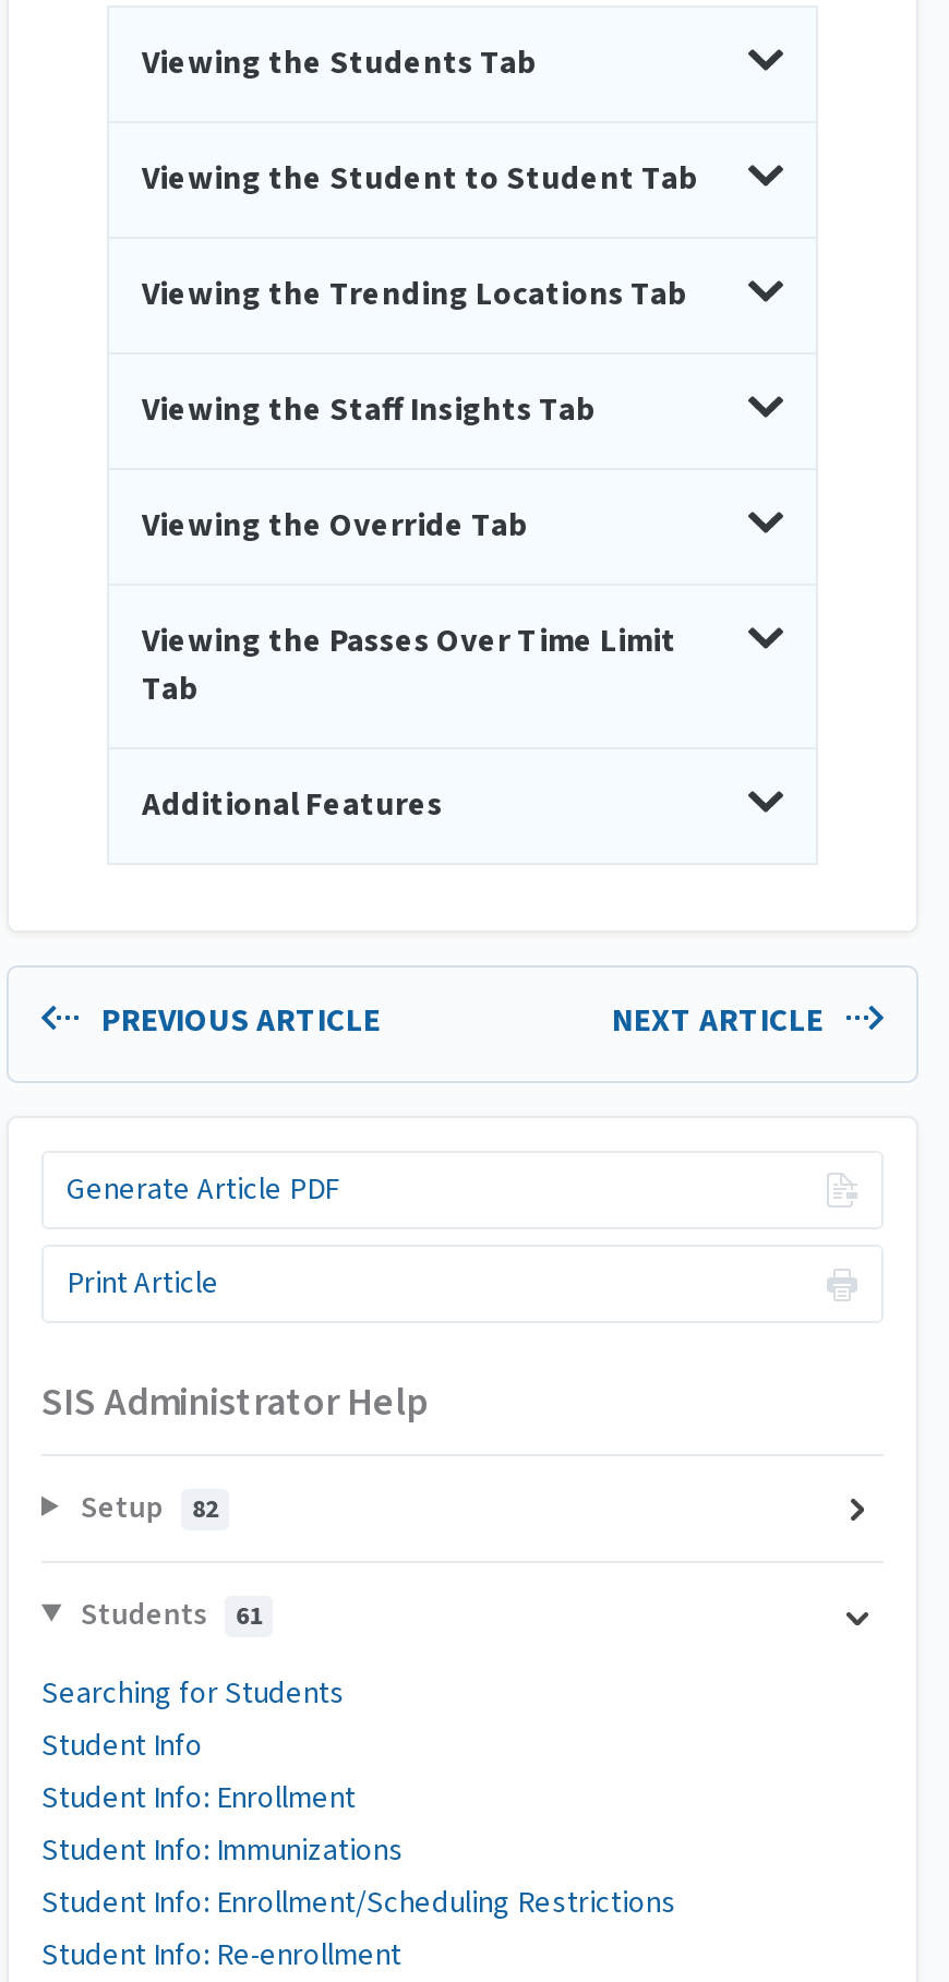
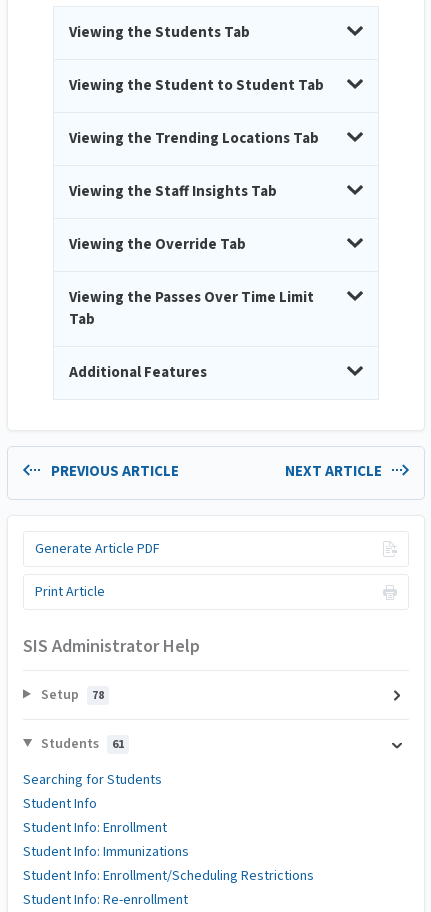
- Setup 82
+ Setup 78
